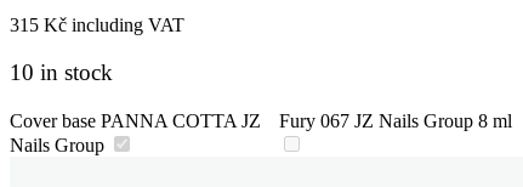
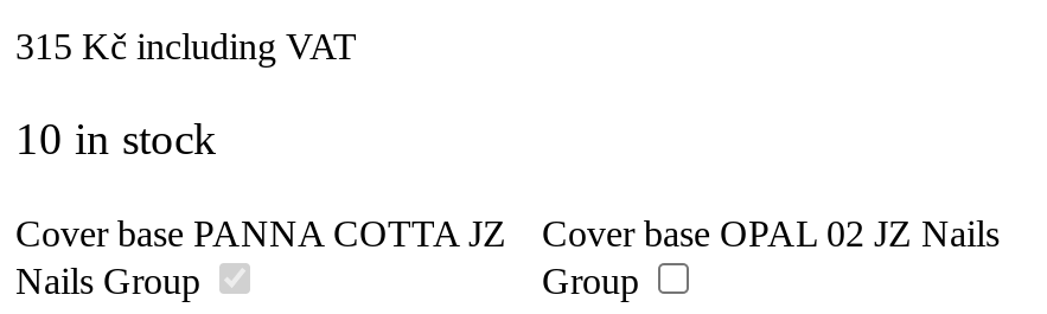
- Fury 067 JZ Nails Group 8 ml
+ Cover base OPAL 02 JZ Nails
+ Group
